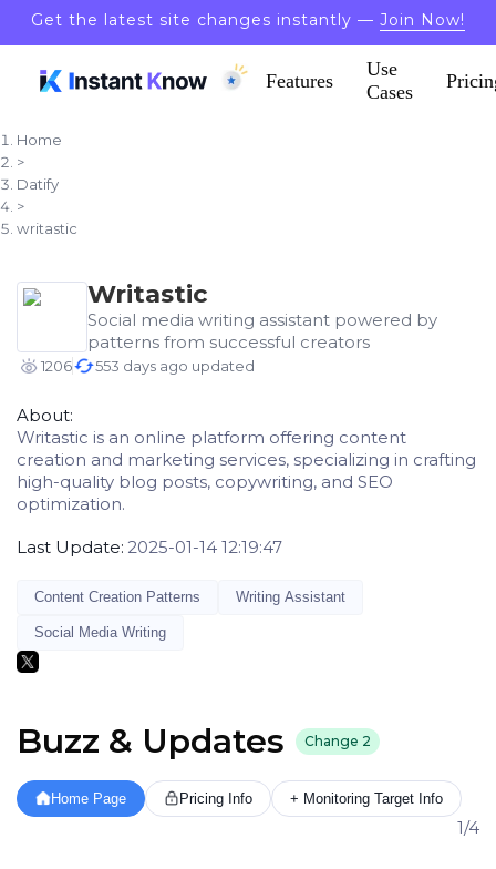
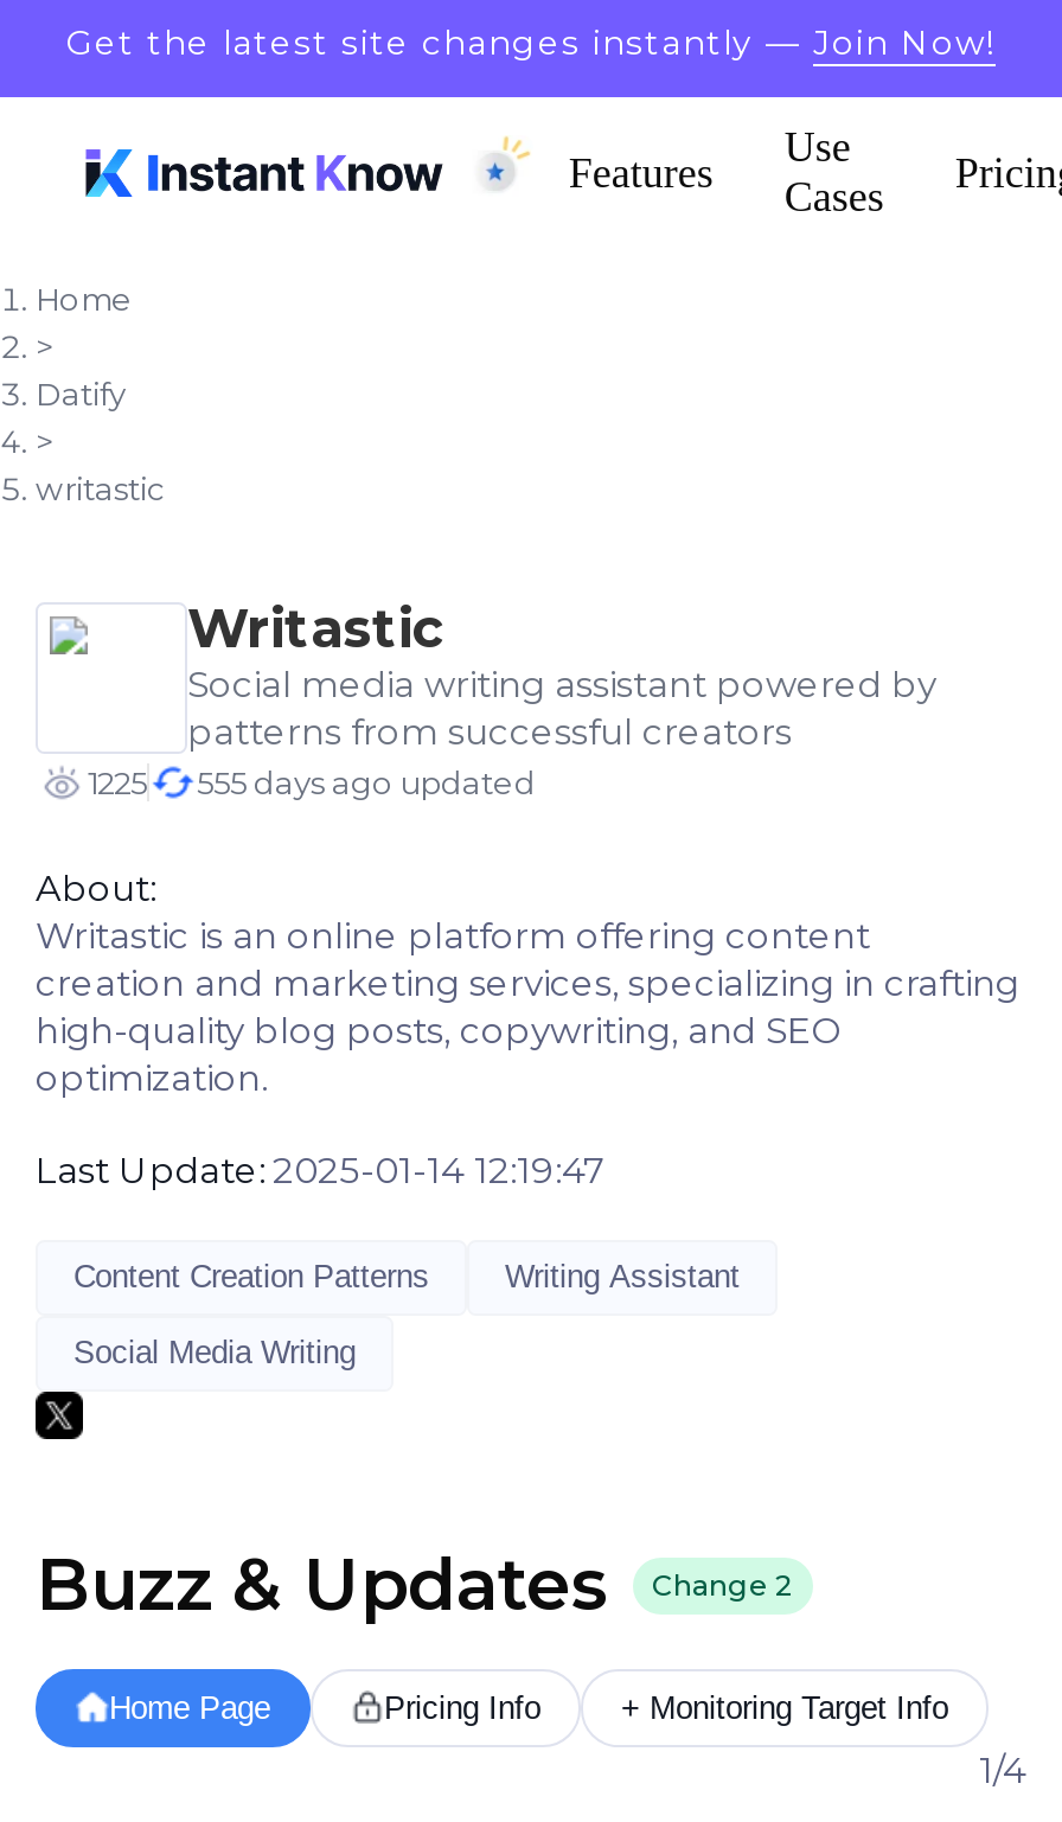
- 1206
+ 1225

- 553 days ago updated
+ 555 days ago updated
